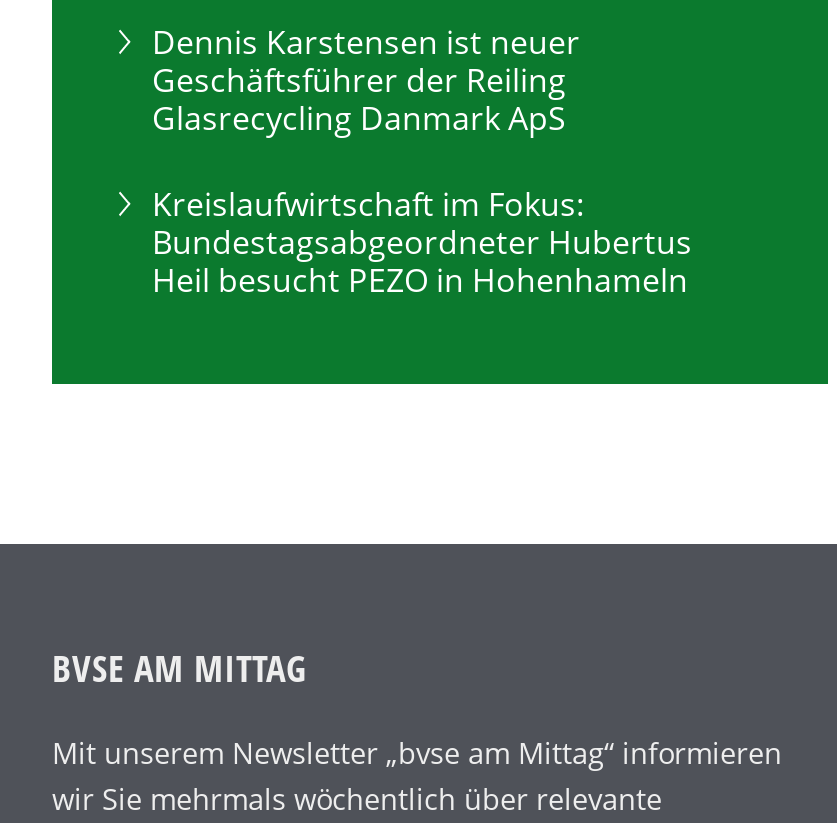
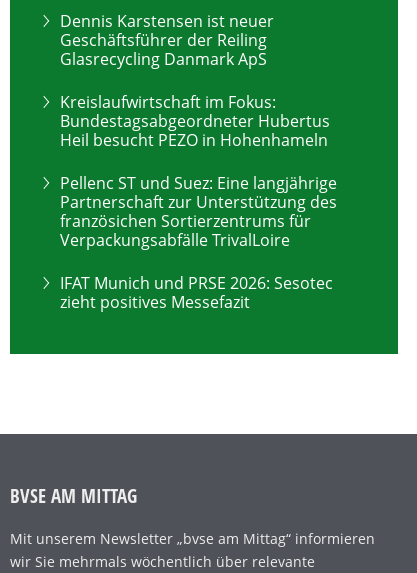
+ Pellenc ST und Suez: Eine langjährige
+ Partnerschaft zur Unterstützung des
+ französichen Sortierzentrums für
+ Verpackungsabfälle TrivalLoire
+ IFAT Munich und PRSE 2026: Sesotec
+ zieht positives Messefazit
